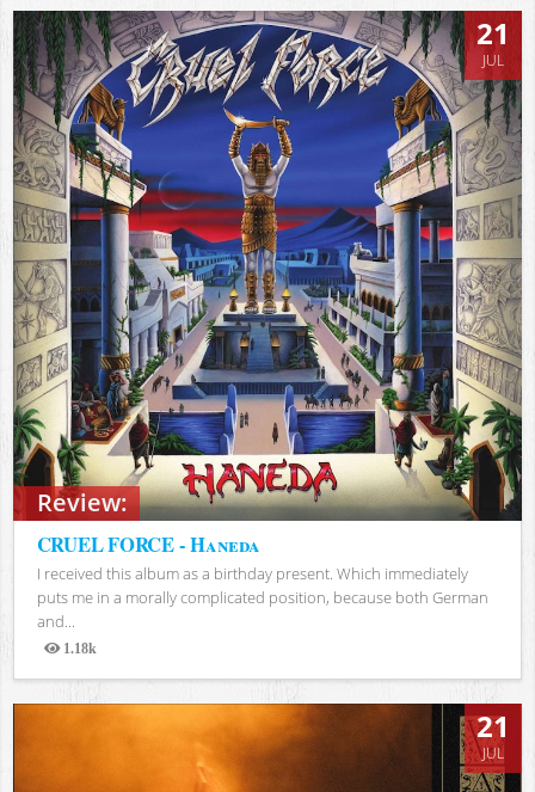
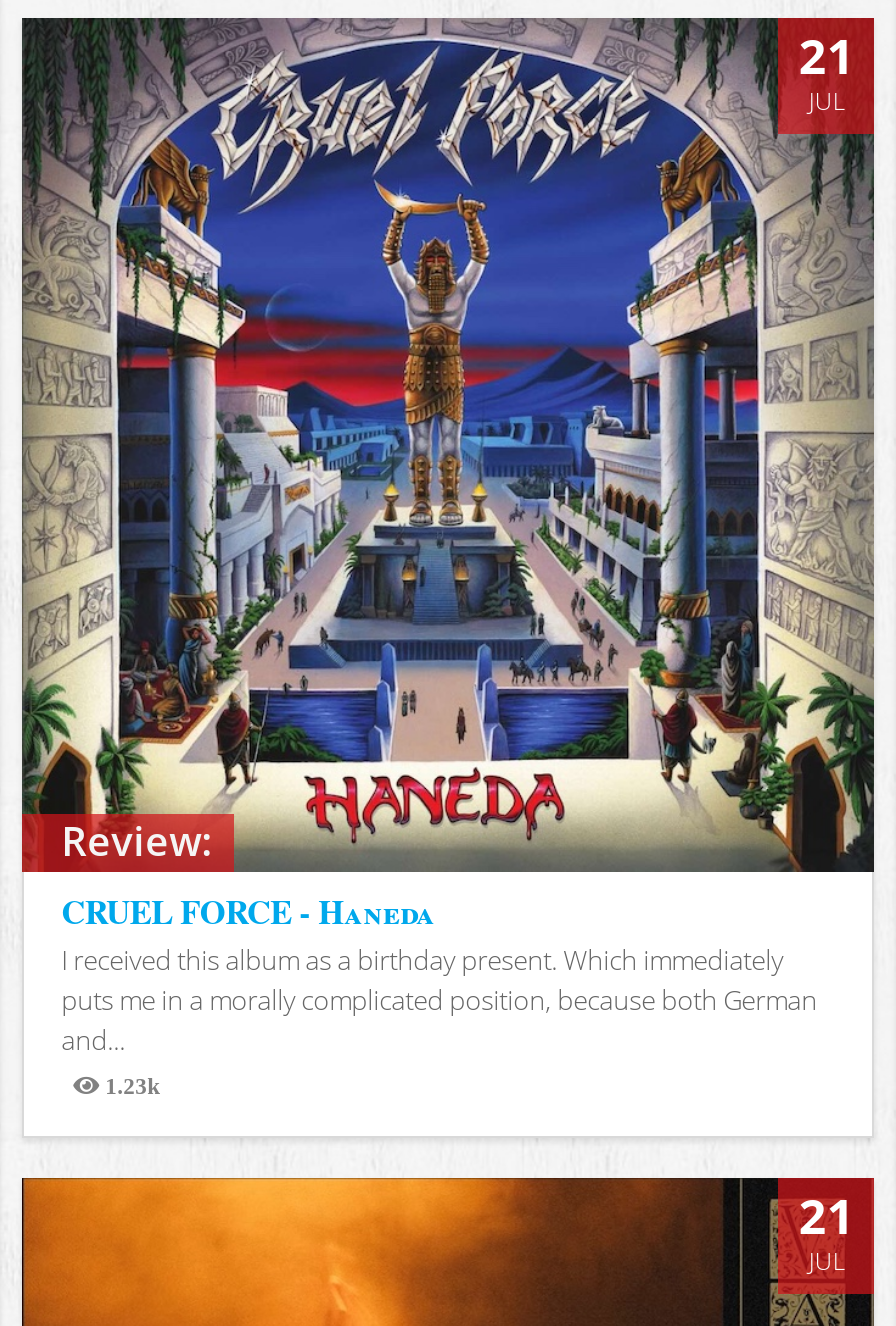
- 1.18k
+ 1.23k
